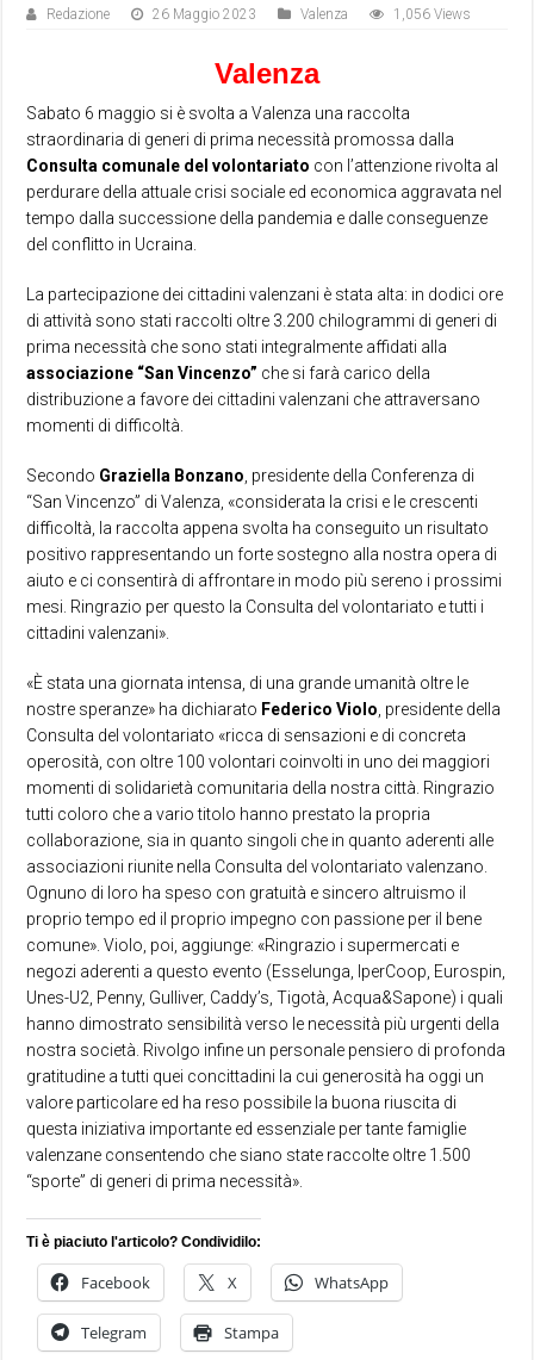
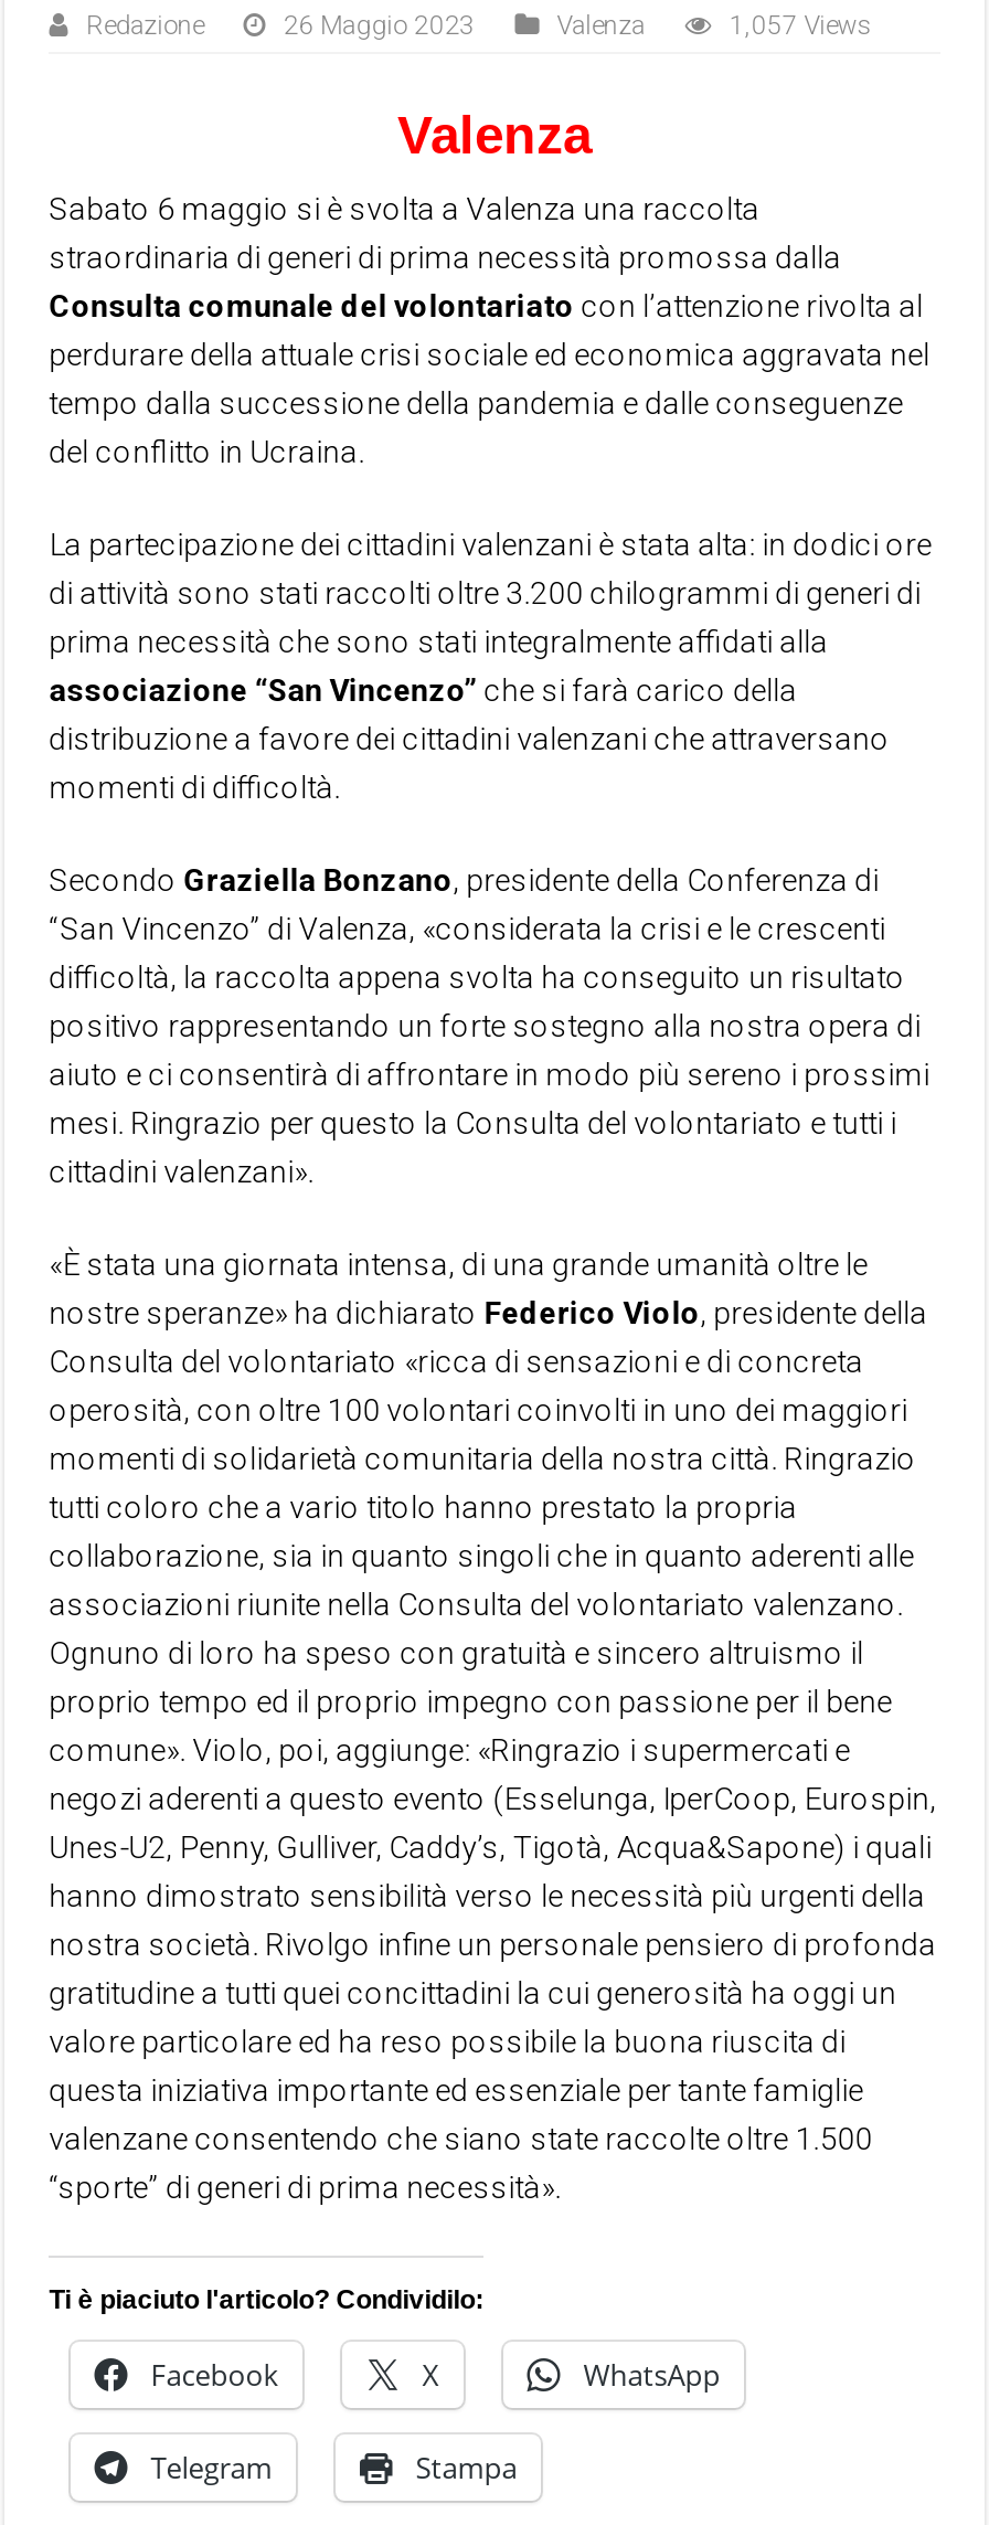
- 1,056 Views
+ 1,057 Views
